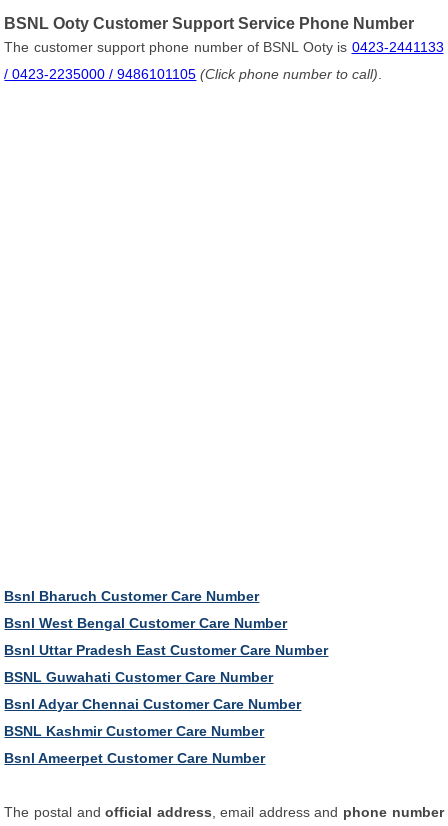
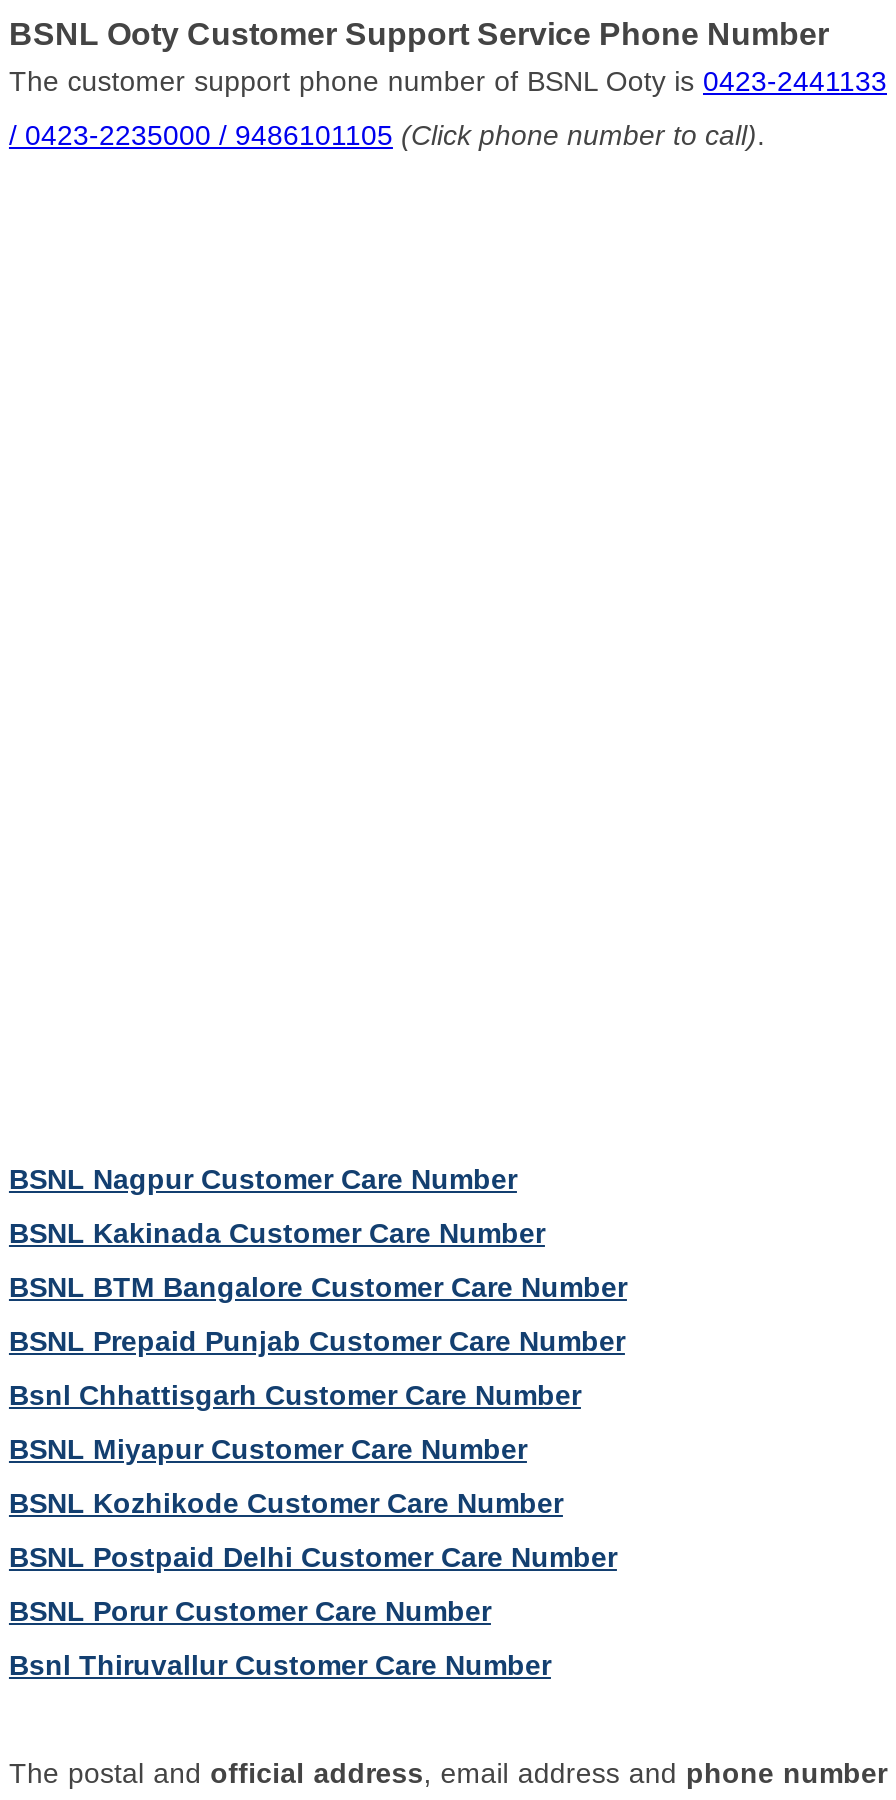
- Bsnl Bharuch Customer Care Number
- Bsnl West Bengal Customer Care Number
- Bsnl Uttar Pradesh East Customer Care Number
- BSNL Guwahati Customer Care Number
- Bsnl Adyar Chennai Customer Care Number
- BSNL Kashmir Customer Care Number
- Bsnl Ameerpet Customer Care Number
+ BSNL Nagpur Customer Care Number
+ BSNL Kakinada Customer Care Number
+ BSNL BTM Bangalore Customer Care Number
+ BSNL Prepaid Punjab Customer Care Number
+ Bsnl Chhattisgarh Customer Care Number
+ BSNL Miyapur Customer Care Number
+ BSNL Kozhikode Customer Care Number
+ BSNL Postpaid Delhi Customer Care Number
+ BSNL Porur Customer Care Number
+ Bsnl Thiruvallur Customer Care Number
